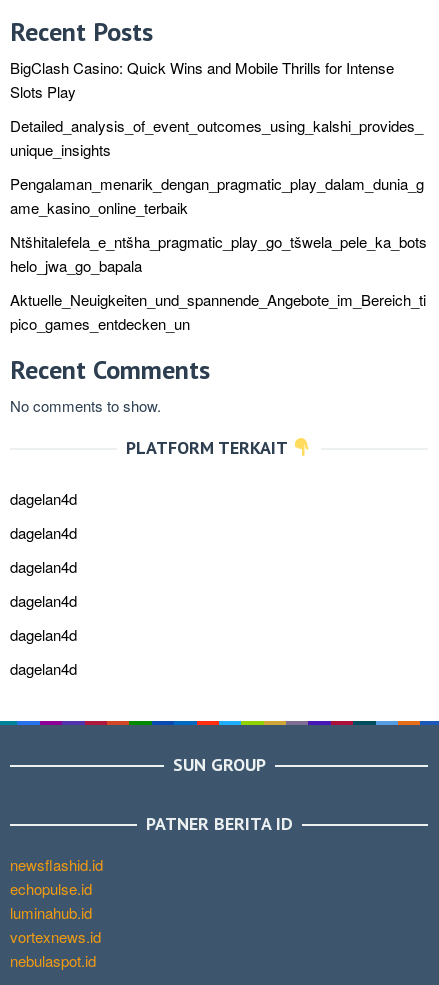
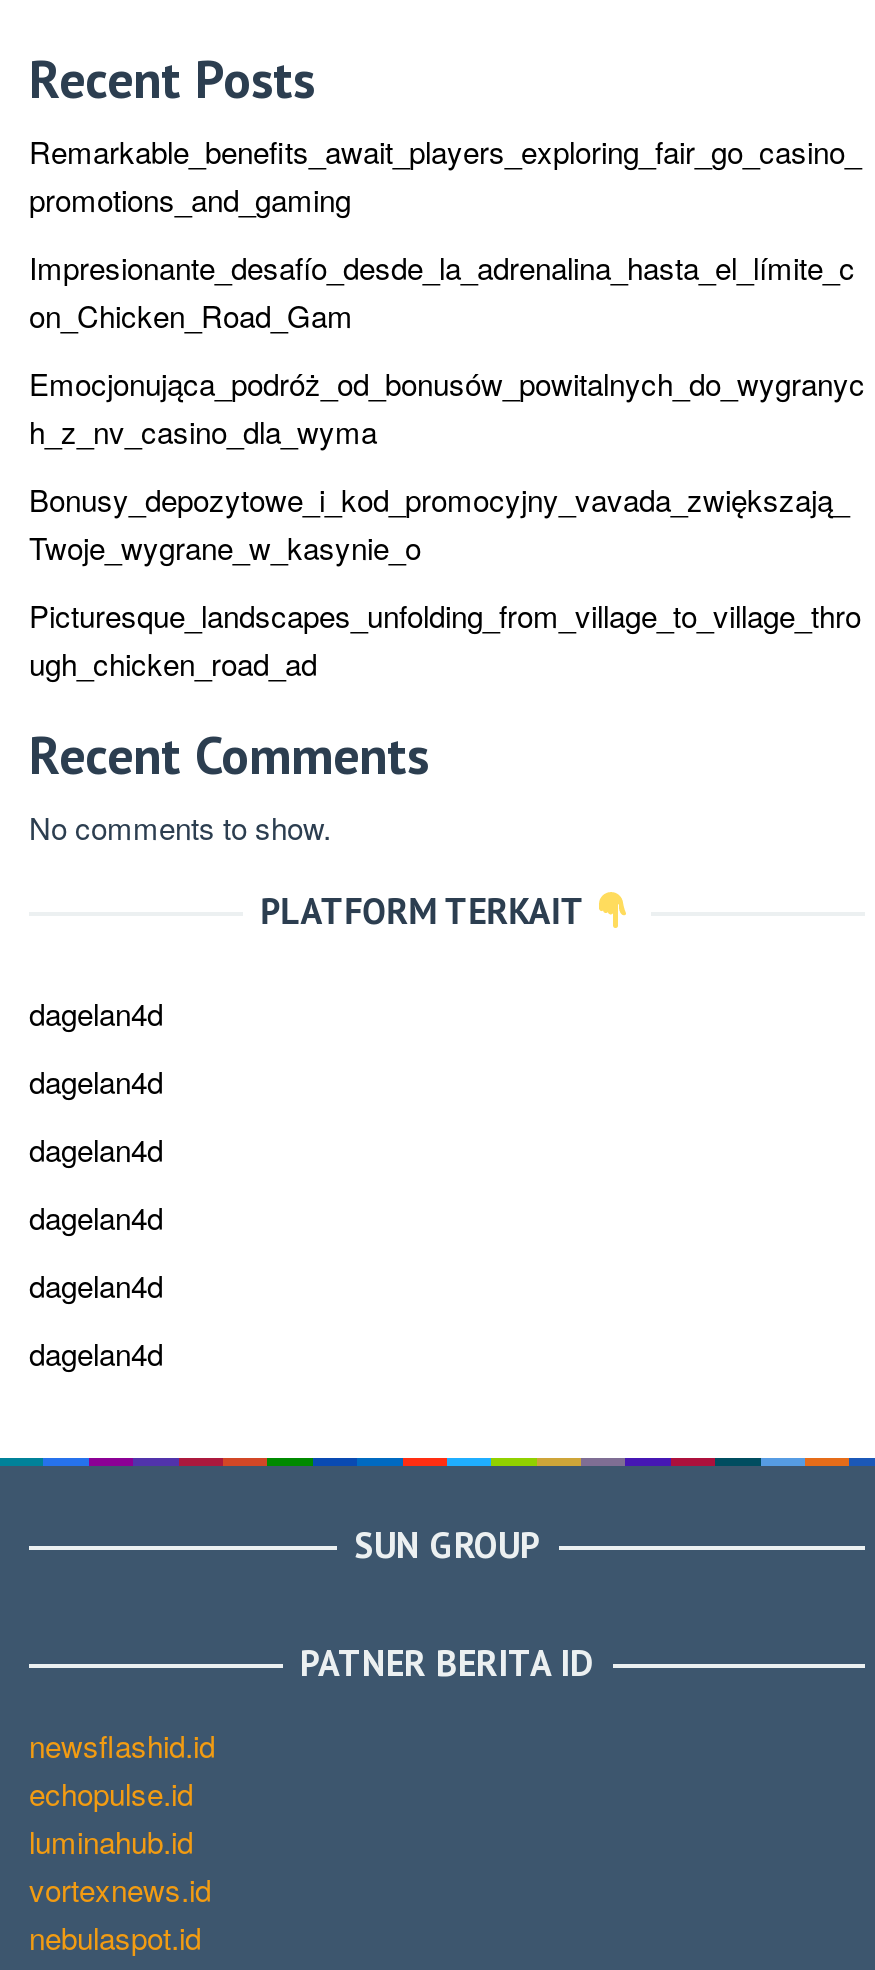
- BigClash Casino: Quick Wins and Mobile Thrills for Intense
- Slots Play
+ Remarkable_benefits_await_players_exploring_fair_go_casino_
+ promotions_and_gaming

- Detailed_analysis_of_event_outcomes_using_kalshi_provides_
- unique_insights
+ Impresionante_desafío_desde_la_adrenalina_hasta_el_límite_c
+ on_Chicken_Road_Gam

- Pengalaman_menarik_dengan_pragmatic_play_dalam_dunia_g
- ame_kasino_online_terbaik
+ Emocjonująca_podróż_od_bonusów_powitalnych_do_wygranyc
+ h_z_nv_casino_dla_wyma

- Ntšhitalefela_e_ntšha_pragmatic_play_go_tšwela_pele_ka_bots
- helo_jwa_go_bapala
+ Bonusy_depozytowe_i_kod_promocyjny_vavada_zwiększają_
+ Twoje_wygrane_w_kasynie_o

- Aktuelle_Neuigkeiten_und_spannende_Angebote_im_Bereich_ti
- pico_games_entdecken_un
+ Picturesque_landscapes_unfolding_from_village_to_village_thro
+ ugh_chicken_road_ad
